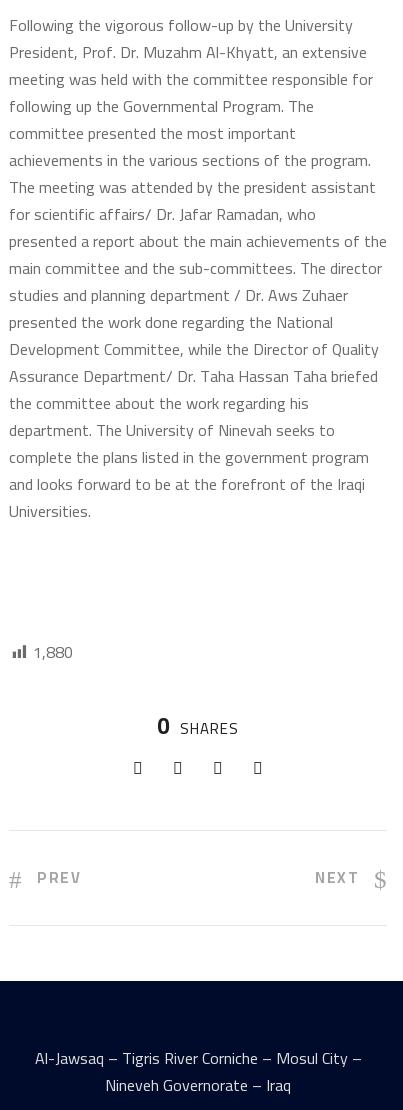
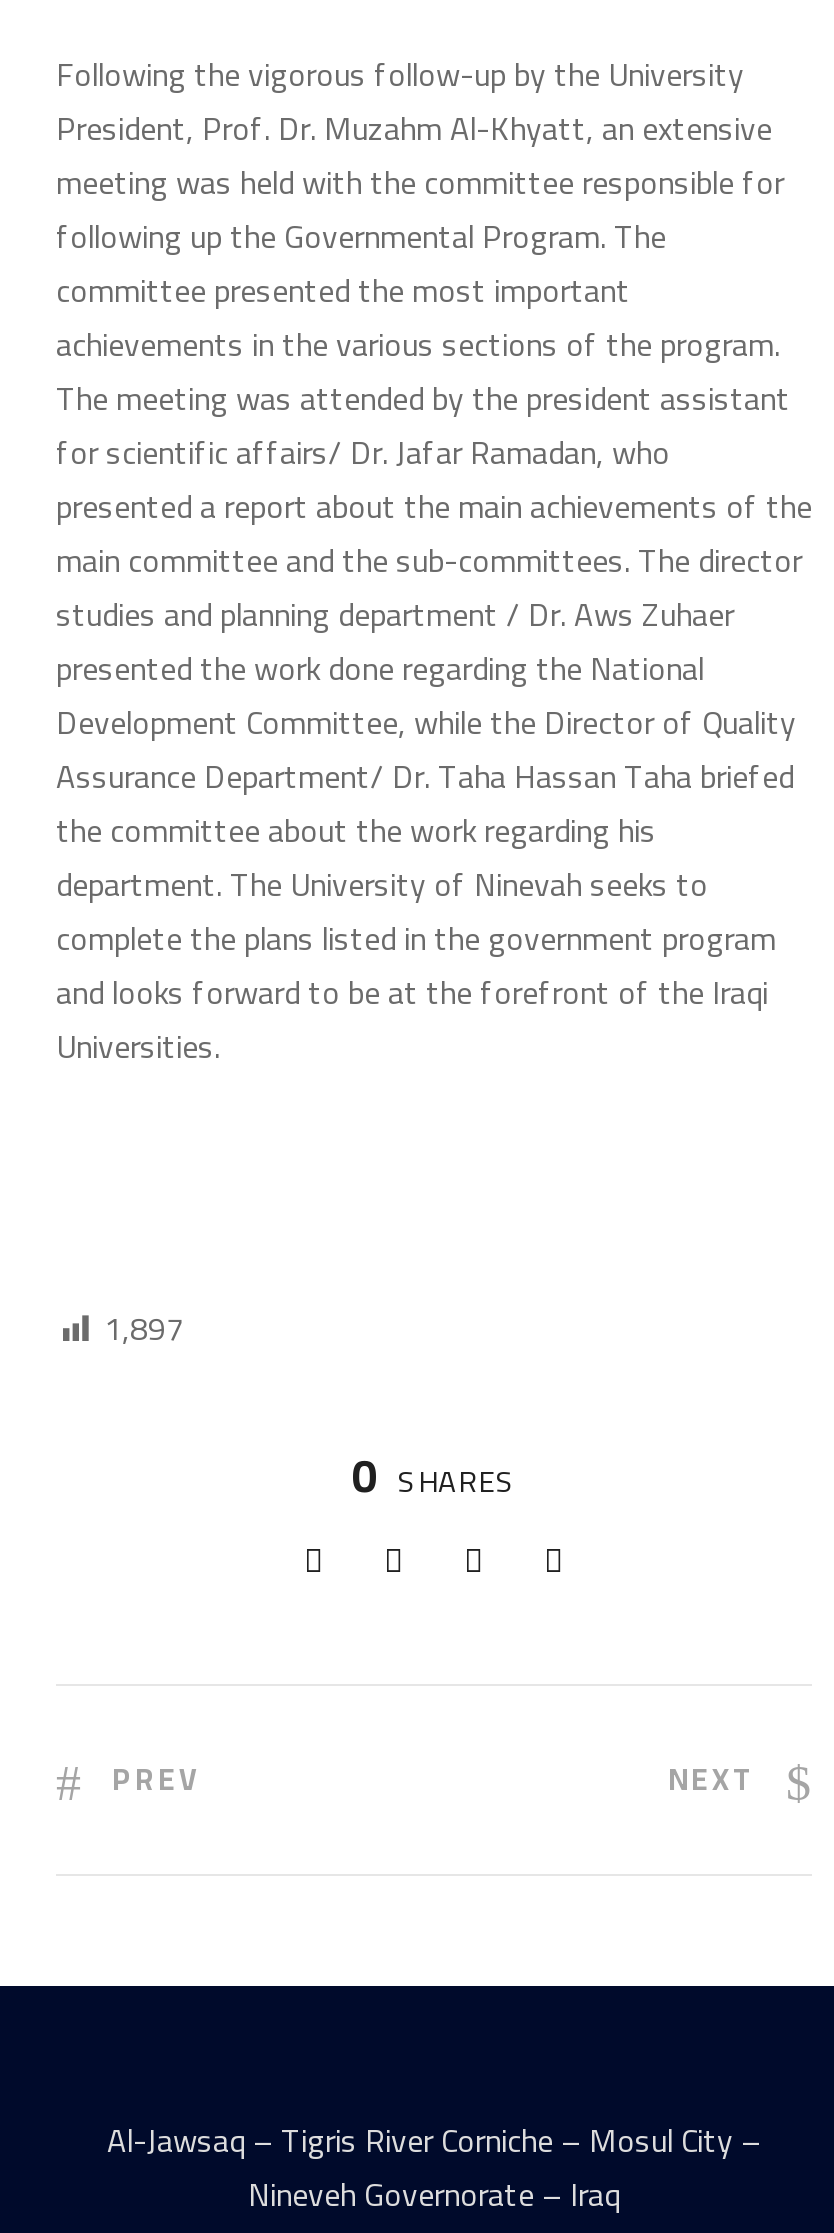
- 1,880
+ 1,897
